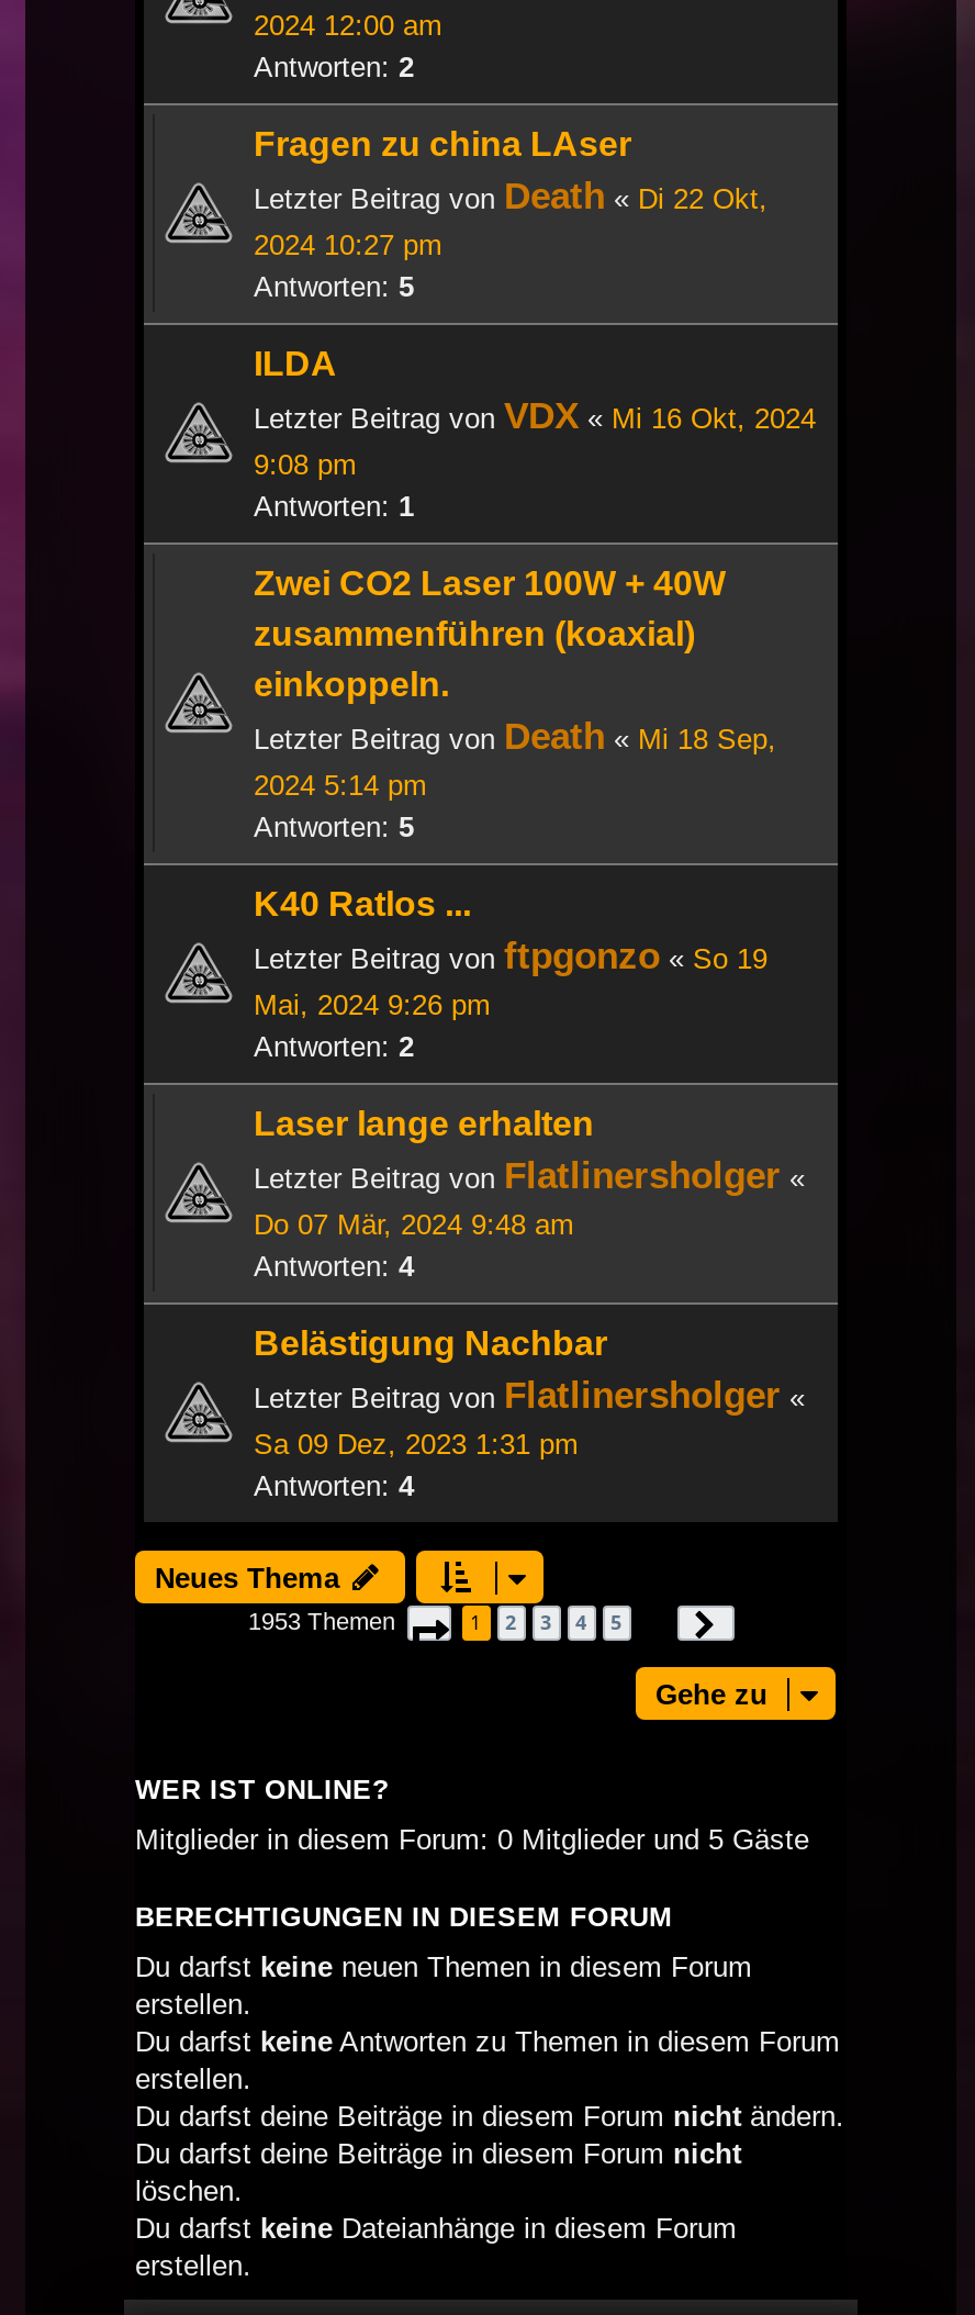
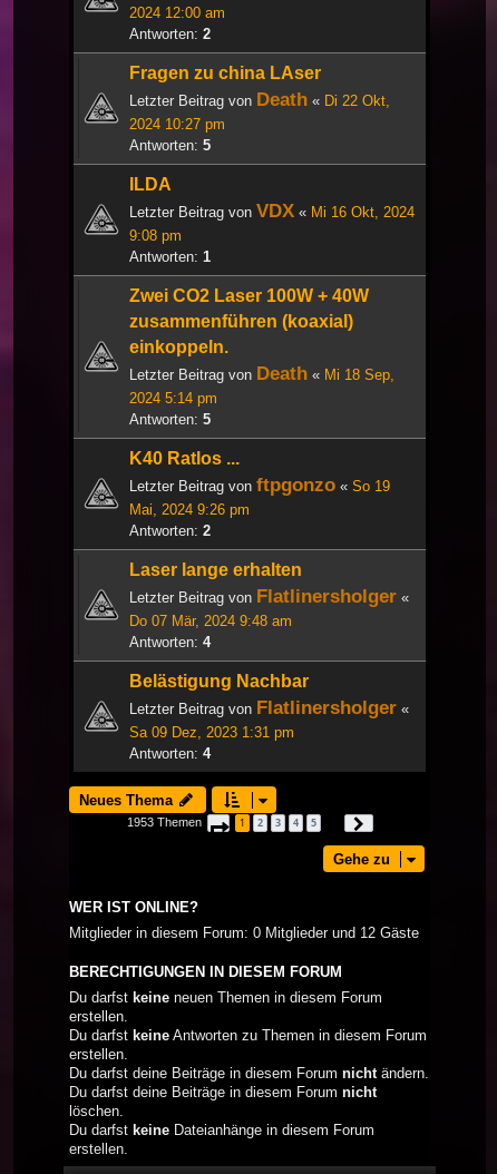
- Mitglieder in diesem Forum: 0 Mitglieder und 5 Gäste
+ Mitglieder in diesem Forum: 0 Mitglieder und 12 Gäste
